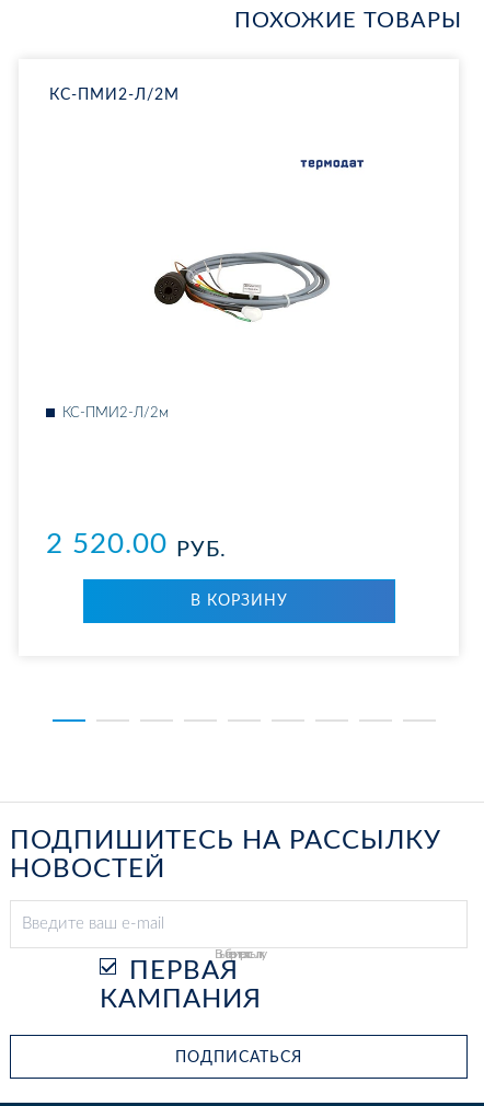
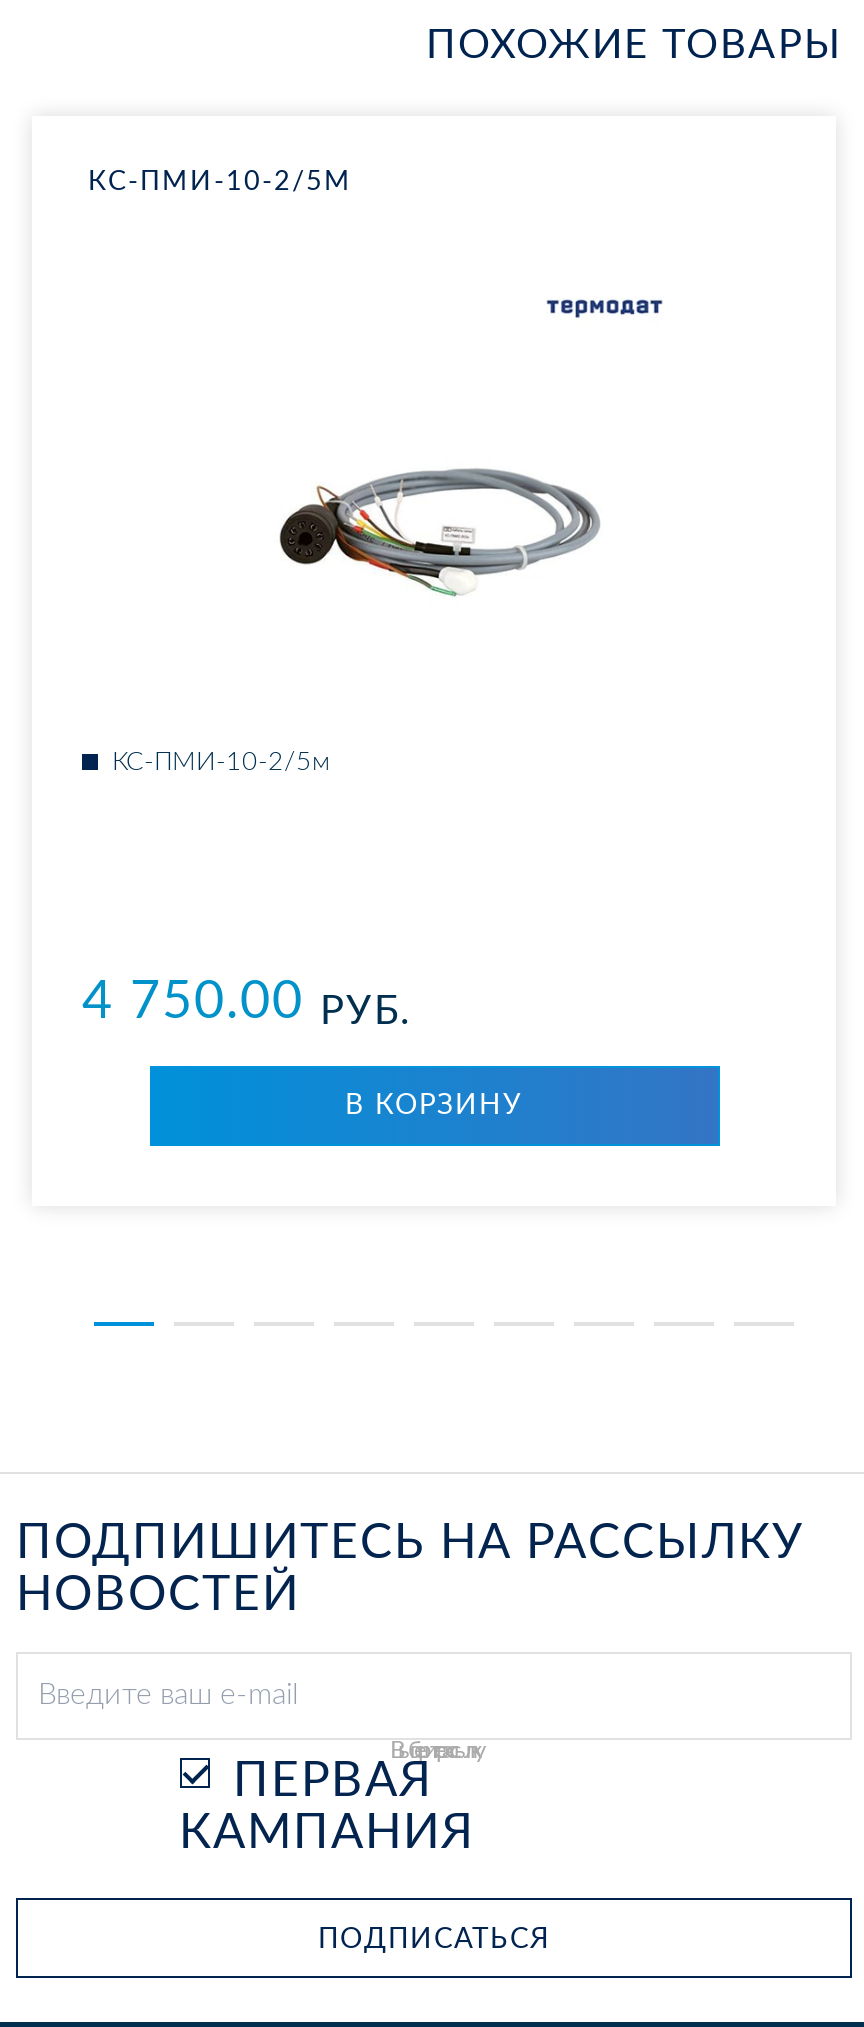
- КС-ПМИ2-Л/2М
+ КС-ПМИ-10-2/5М

- КС-ПМИ2-Л/2м
+ КС-ПМИ-10-2/5м

- 2 520.00 РУБ.
+ 4 750.00 РУБ.
